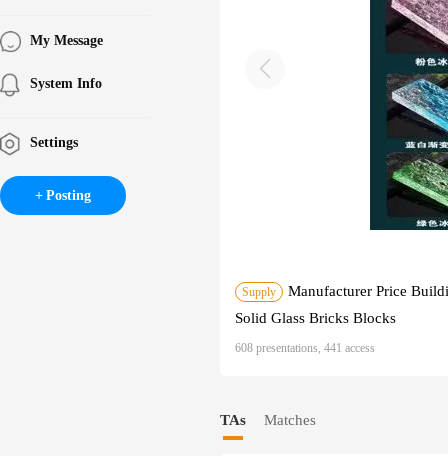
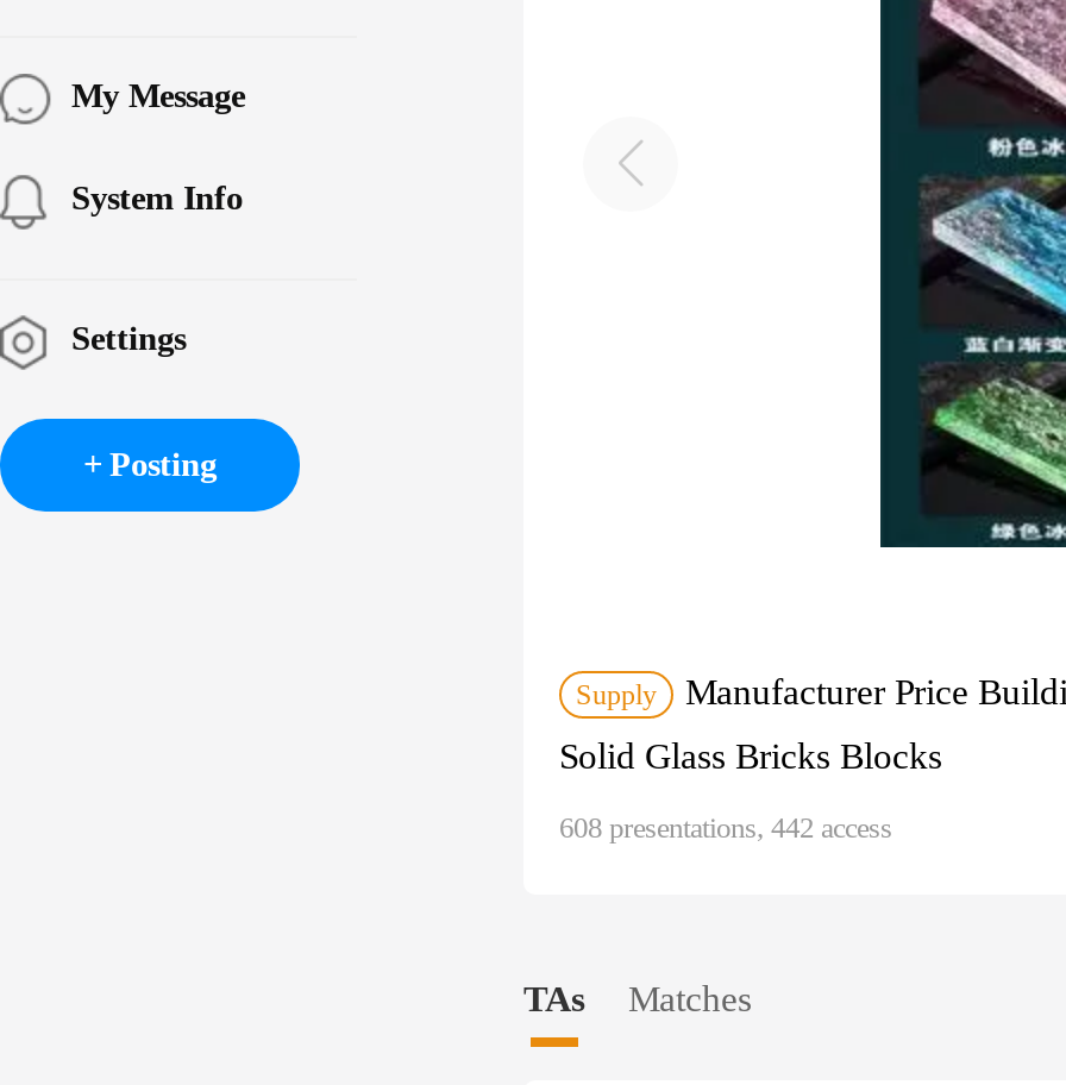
- 608 presentations, 441 access
+ 608 presentations, 442 access
